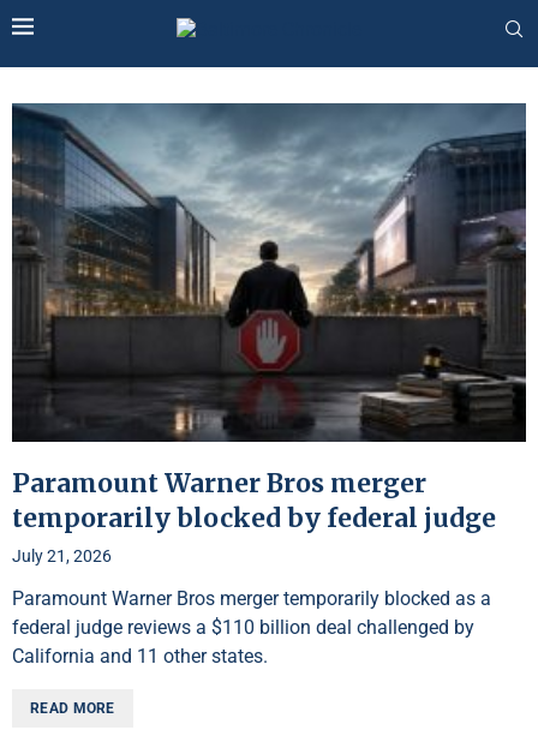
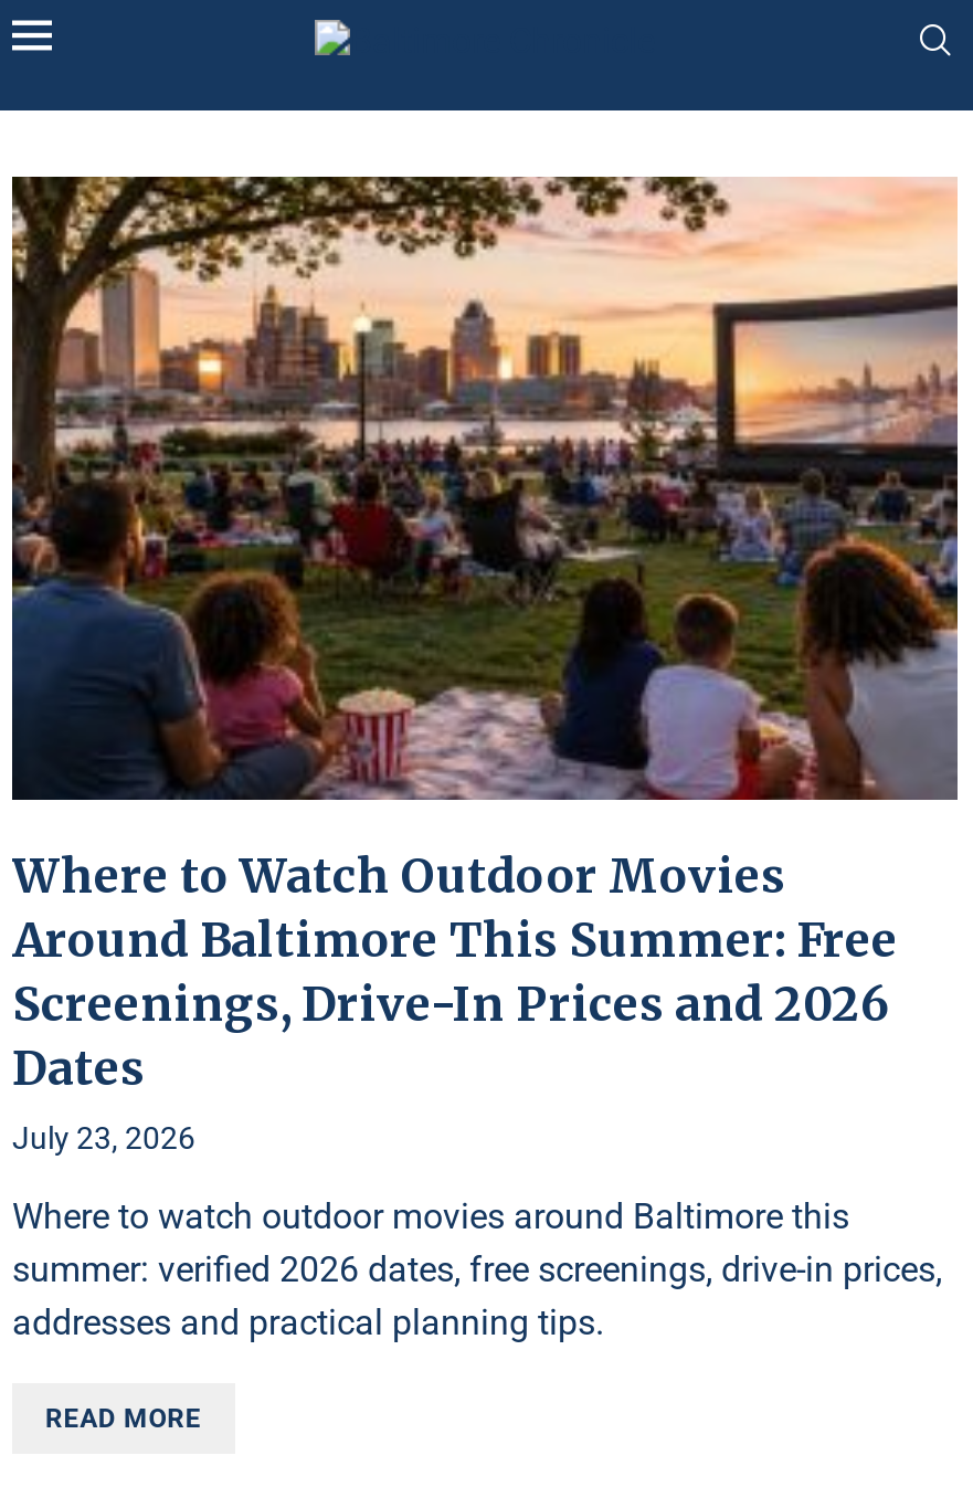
- [image]
- Paramount Warner Bros merger
- temporarily blocked by federal judge
- July 21, 2026
+ [image]
+ Where to Watch Outdoor Movies
+ Around Baltimore This Summer: Free
+ Screenings, Drive-In Prices and 2026
+ Dates
+ July 23, 2026

- Paramount Warner Bros merger temporarily blocked as a
- federal judge reviews a $110 billion deal challenged by
- California and 11 other states.
+ Where to watch outdoor movies around Baltimore this
+ summer: verified 2026 dates, free screenings, drive-in prices,
+ addresses and practical planning tips.
